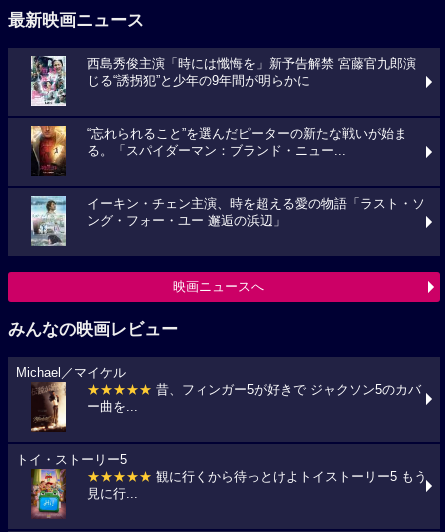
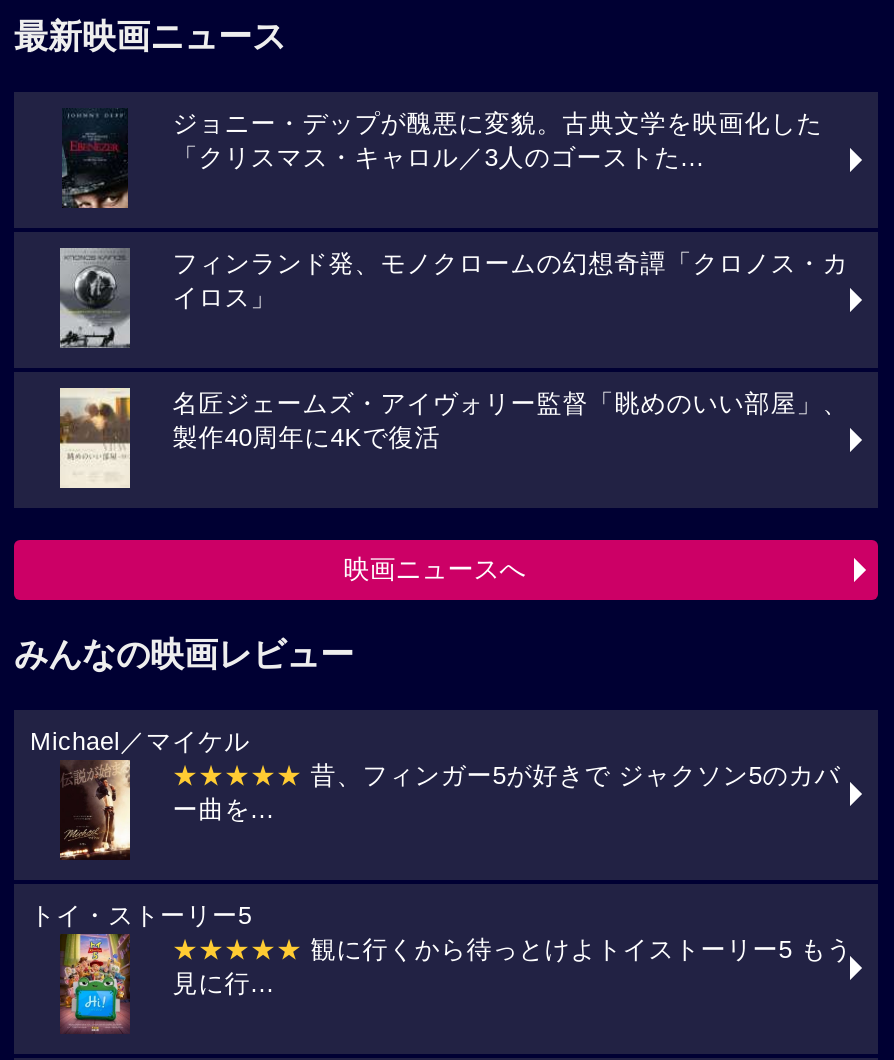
- [image]
- 西島秀俊主演「時には懺悔を」新予告解禁 宮藤官九郎演
- じる“誘拐犯”と少年の9年間が明らかに
+ [image]
+ ジョニー・デップが醜悪に変貌。古典文学を映画化した
+ 「クリスマス・キャロル／3人のゴーストた...

- [image]
- “忘れられること”を選んだピーターの新たな戦いが始ま
- る。「スパイダーマン：ブランド・ニュー...
+ [image]
+ フィンランド発、モノクロームの幻想奇譚「クロノス・カ
+ イロス」

- [image]
- イーキン・チェン主演、時を超える愛の物語「ラスト・ソ
- ング・フォー・ユー 邂逅の浜辺」
+ [image]
+ 名匠ジェームズ・アイヴォリー監督「眺めのいい部屋」、
+ 製作40周年に4Kで復活
